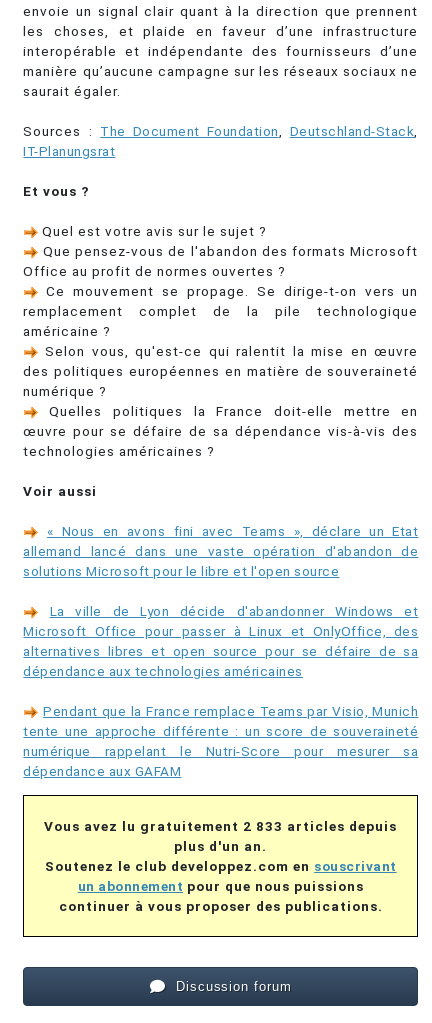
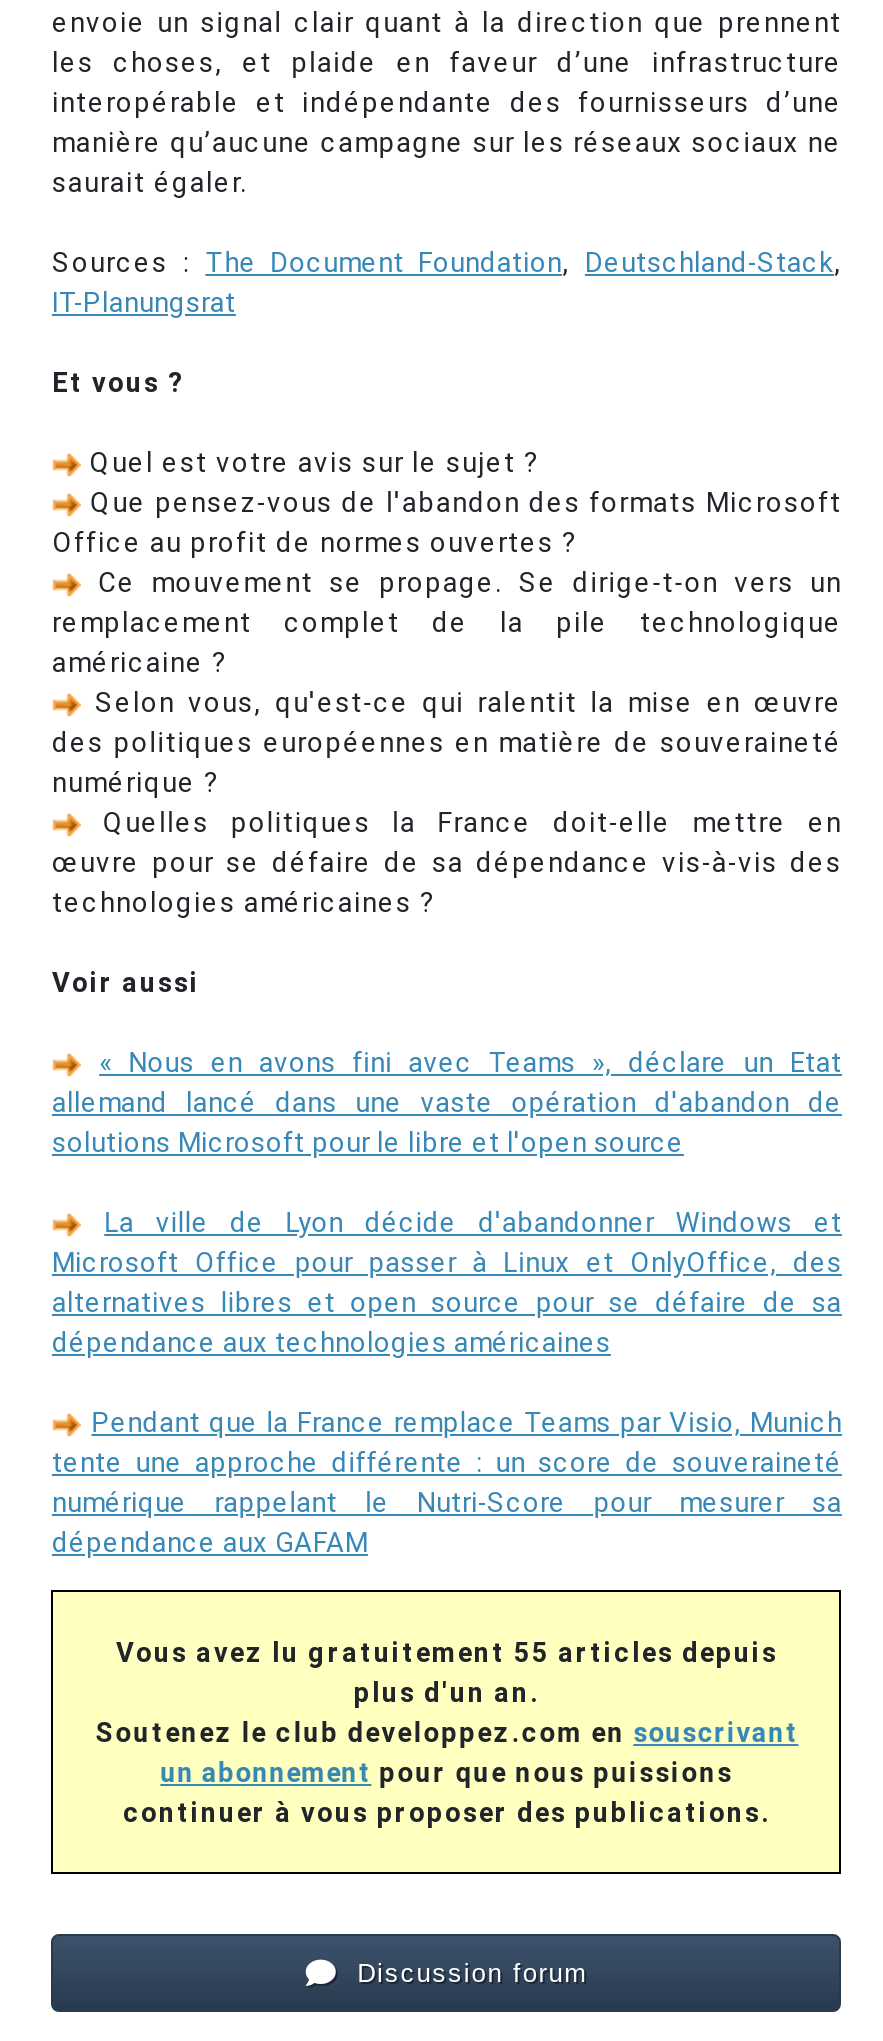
- Vous avez lu gratuitement 2 833 articles depuis
+ Vous avez lu gratuitement 55 articles depuis
